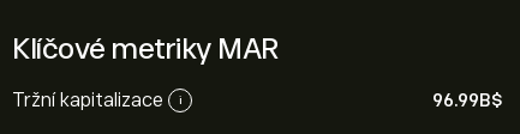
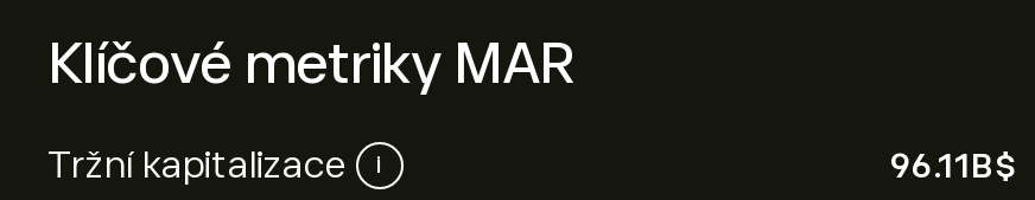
- 96.99B$
+ 96.11B$
